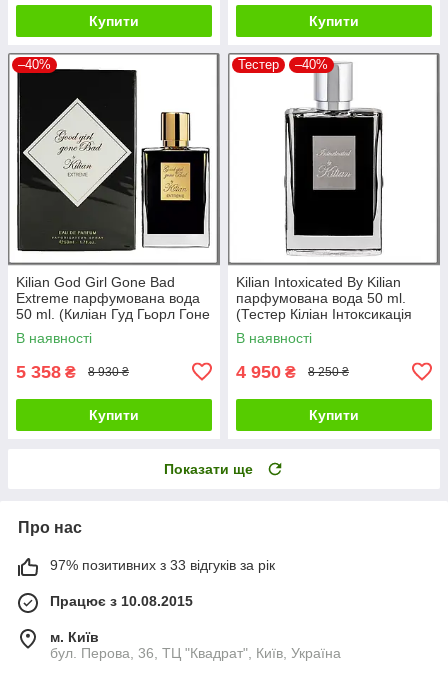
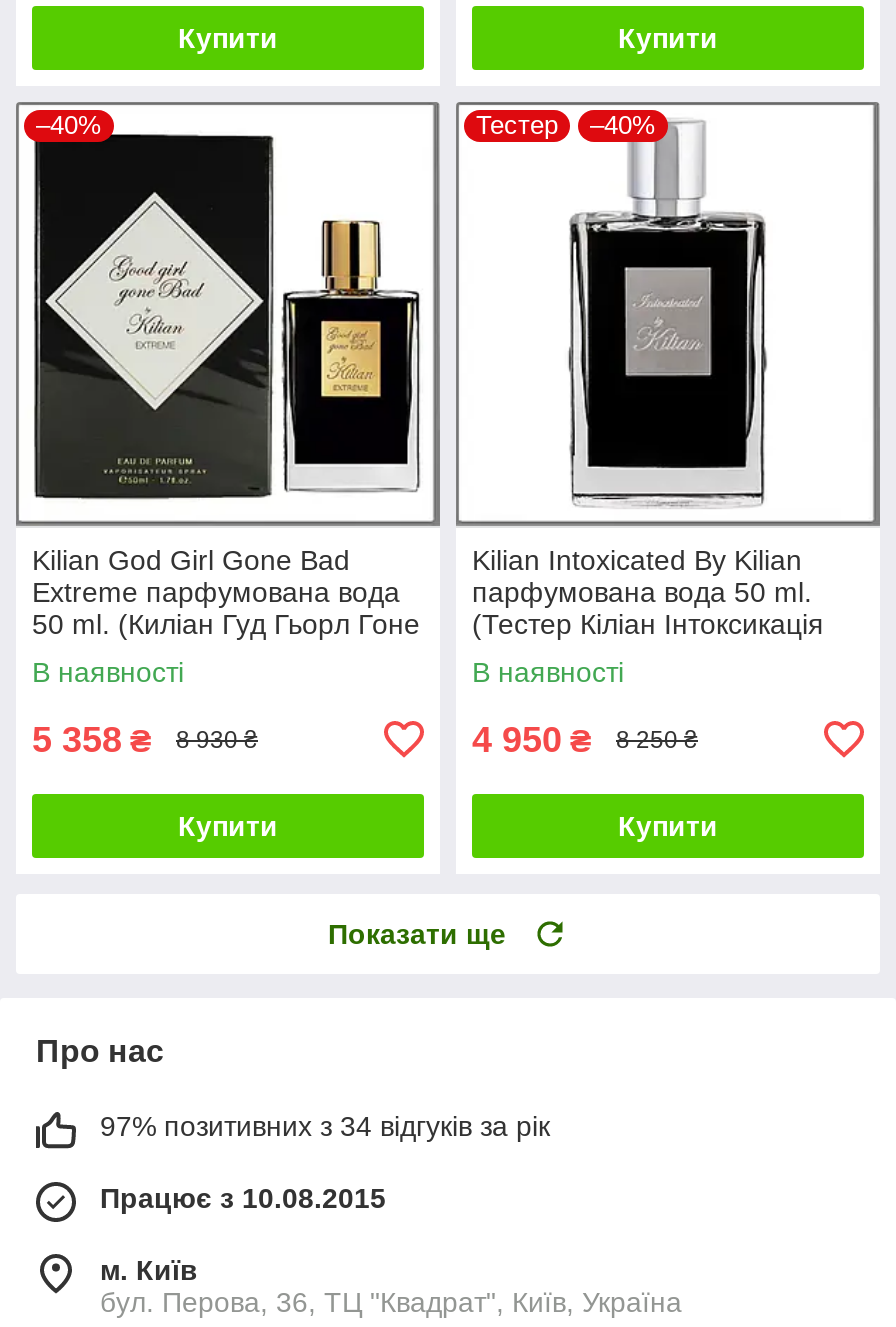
- 97% позитивних з 33 відгуків за рік
+ 97% позитивних з 34 відгуків за рік
